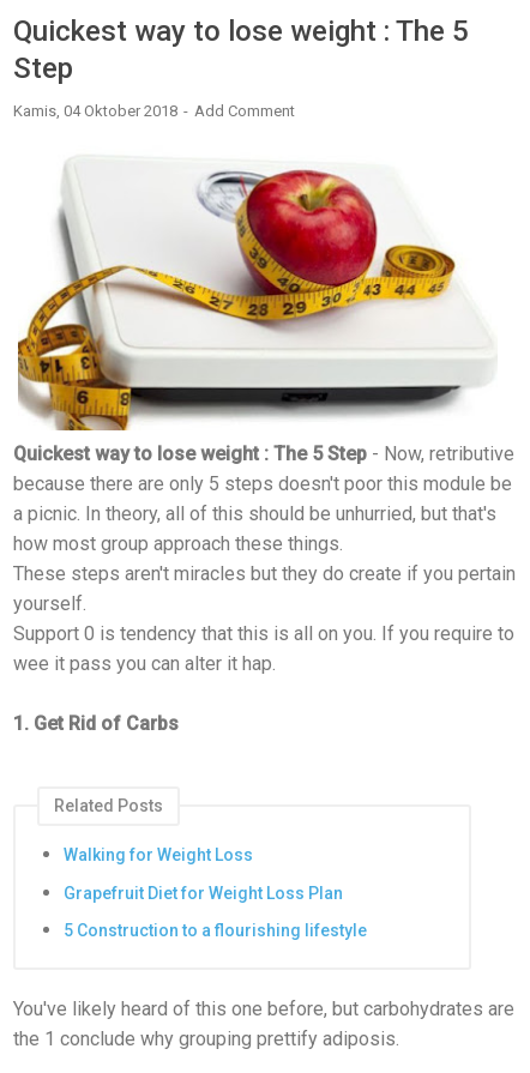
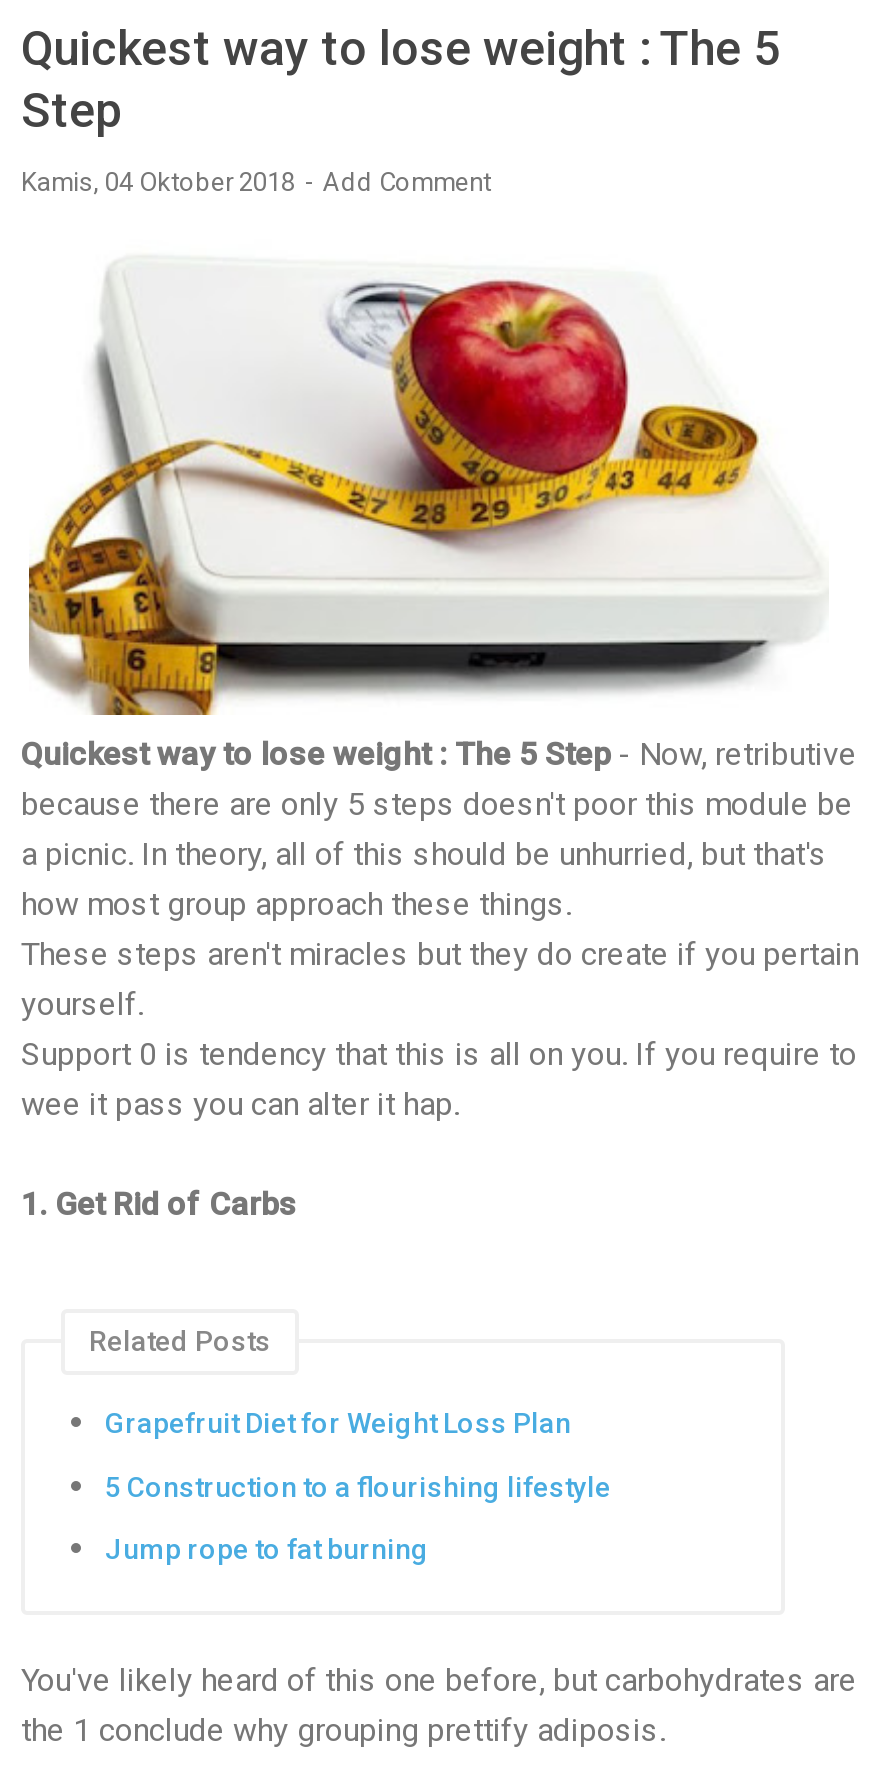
- Walking for Weight Loss

moved up: Grapefruit Diet for Weight Loss Plan | 5 Construction to a flourishing lifestyle

+ Jump rope to fat burning
